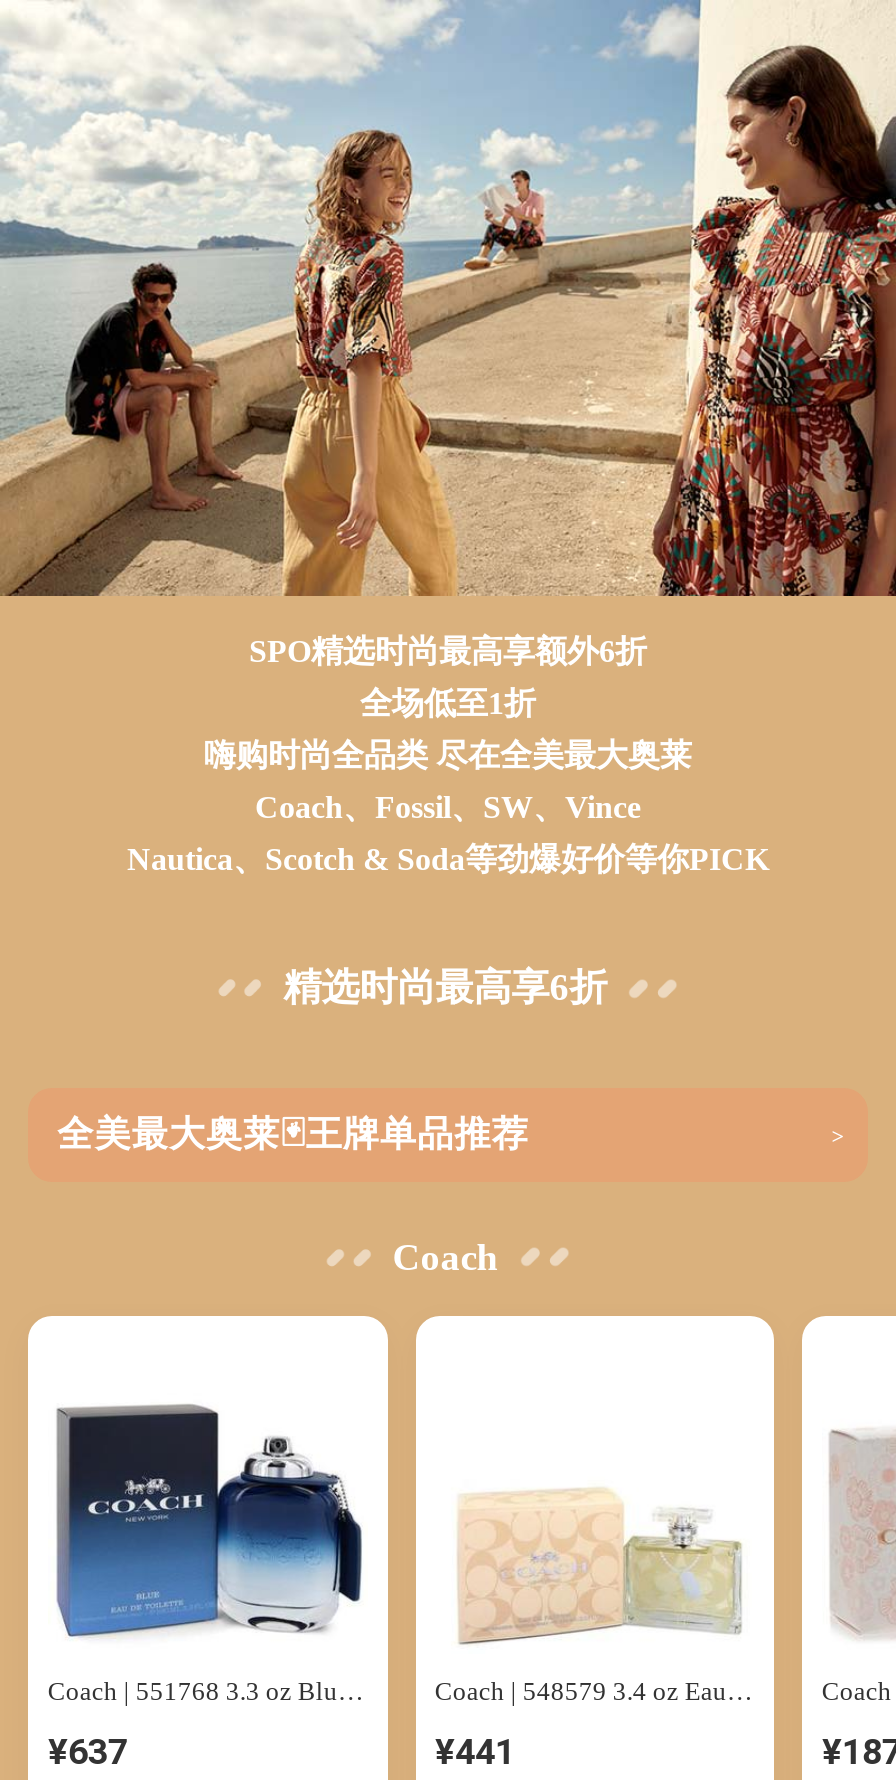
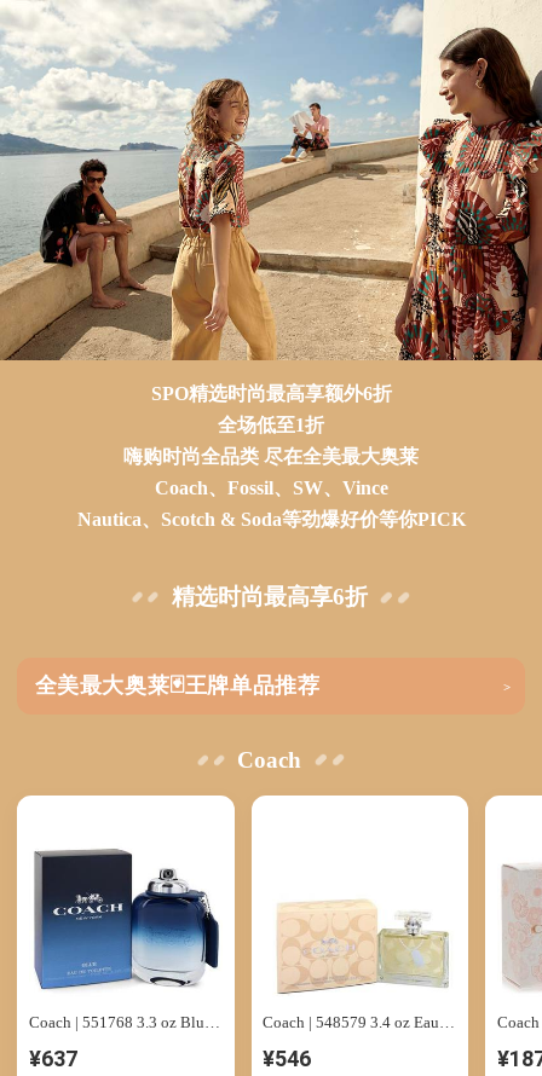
- ¥441
+ ¥546
